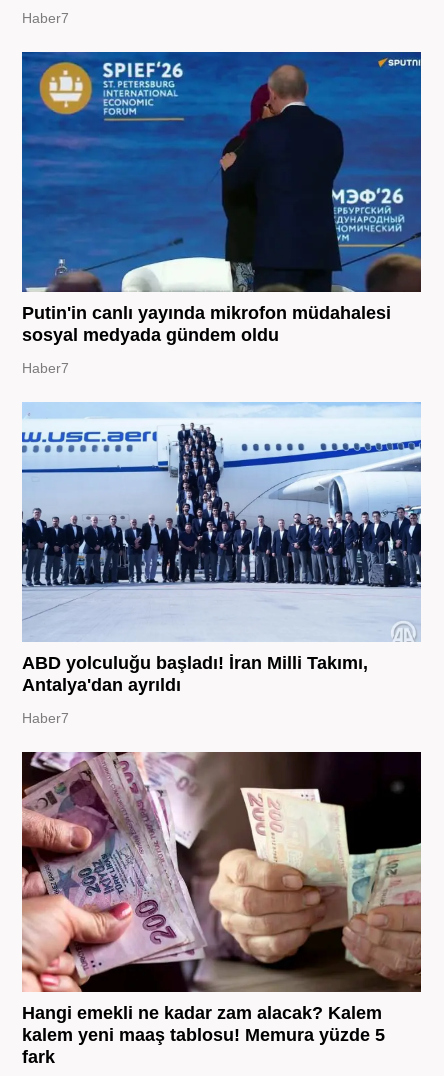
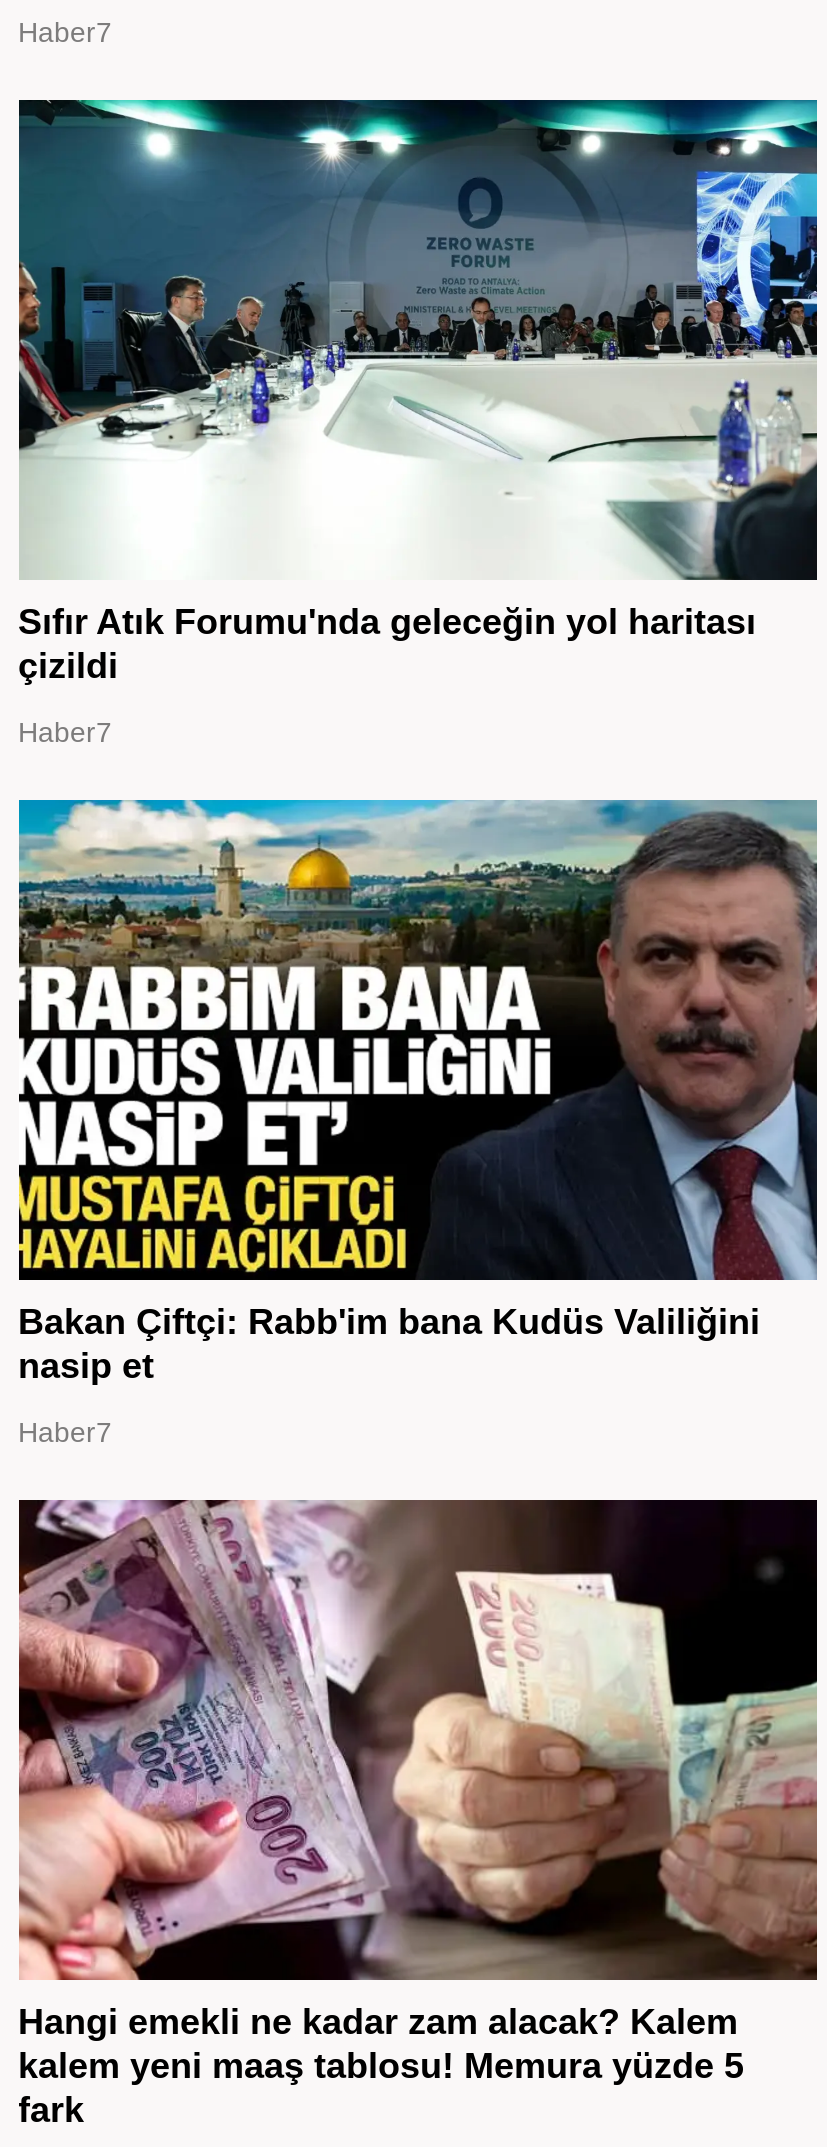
- [image]
- Putin'in canlı yayında mikrofon müdahalesi
- sosyal medyada gündem oldu
+ [image]
+ Sıfır Atık Forumu'nda geleceğin yol haritası
+ çizildi

- [image]
- ABD yolculuğu başladı! İran Milli Takımı,
- Antalya'dan ayrıldı
+ [image]
+ Bakan Çiftçi: Rabb'im bana Kudüs Valiliğini
+ nasip et
